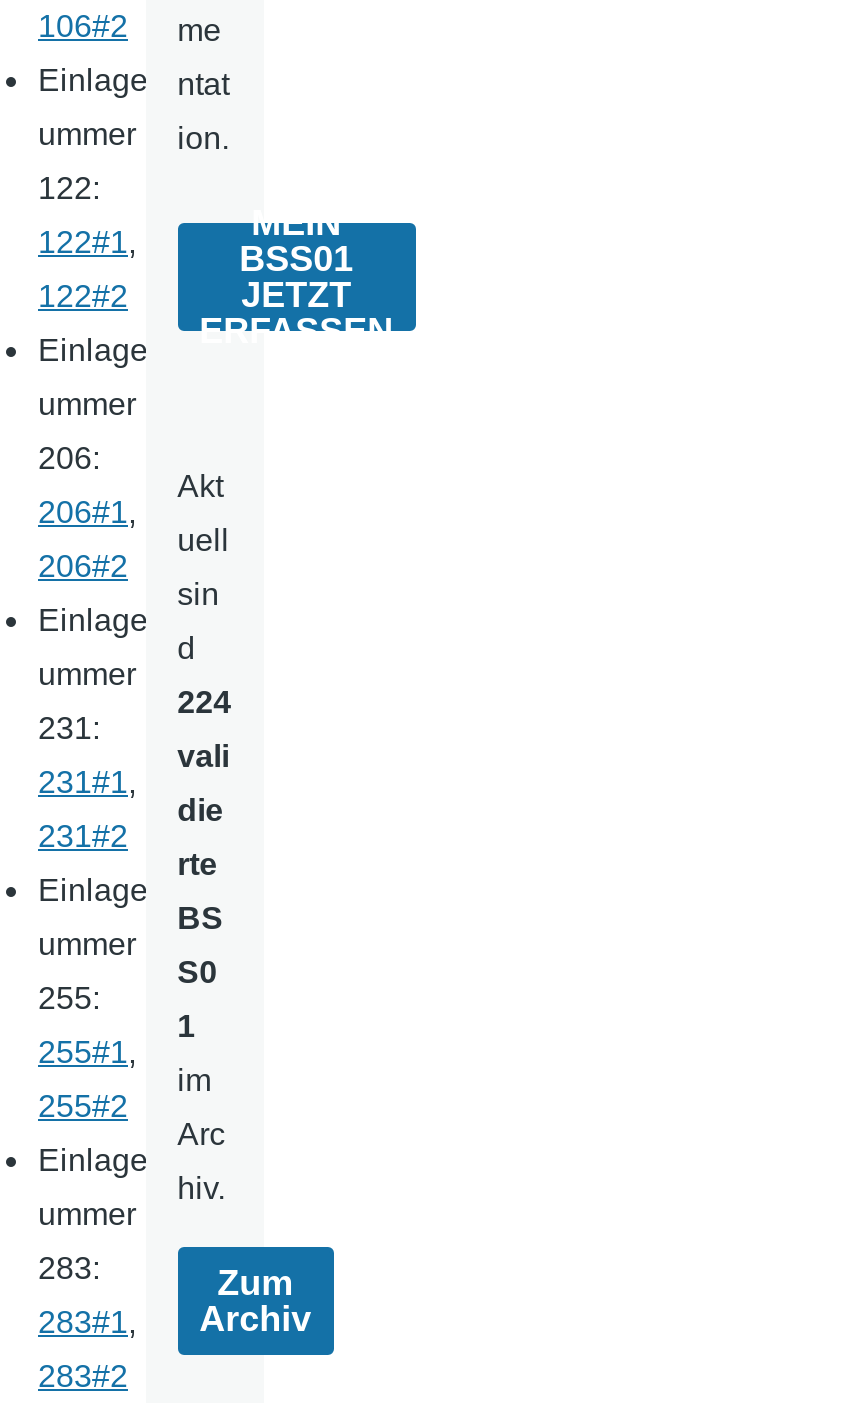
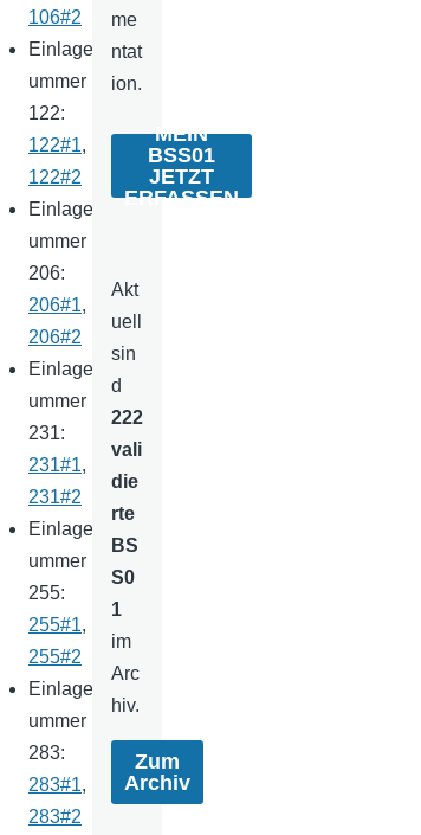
- 224
+ 222
